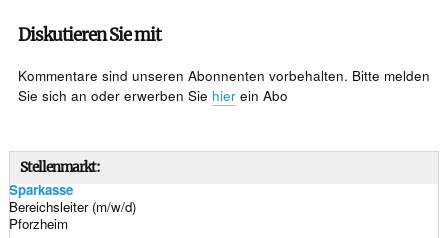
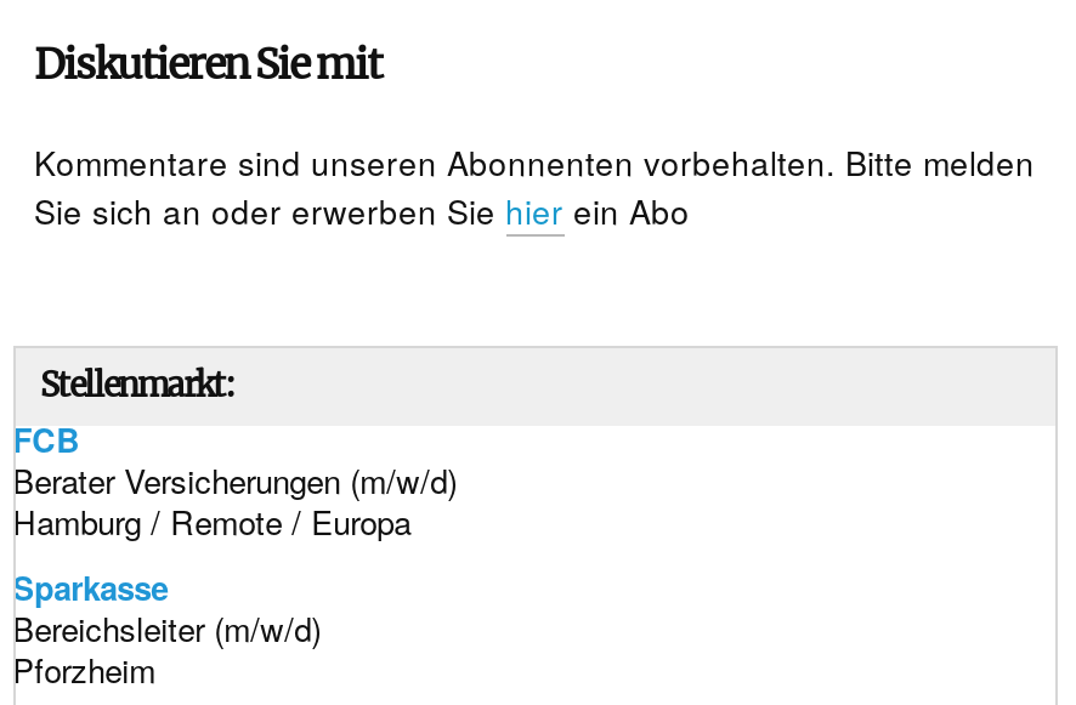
+ FCB
+ Berater Versicherungen (m/w/d)
+ Hamburg / Remote / Europa
